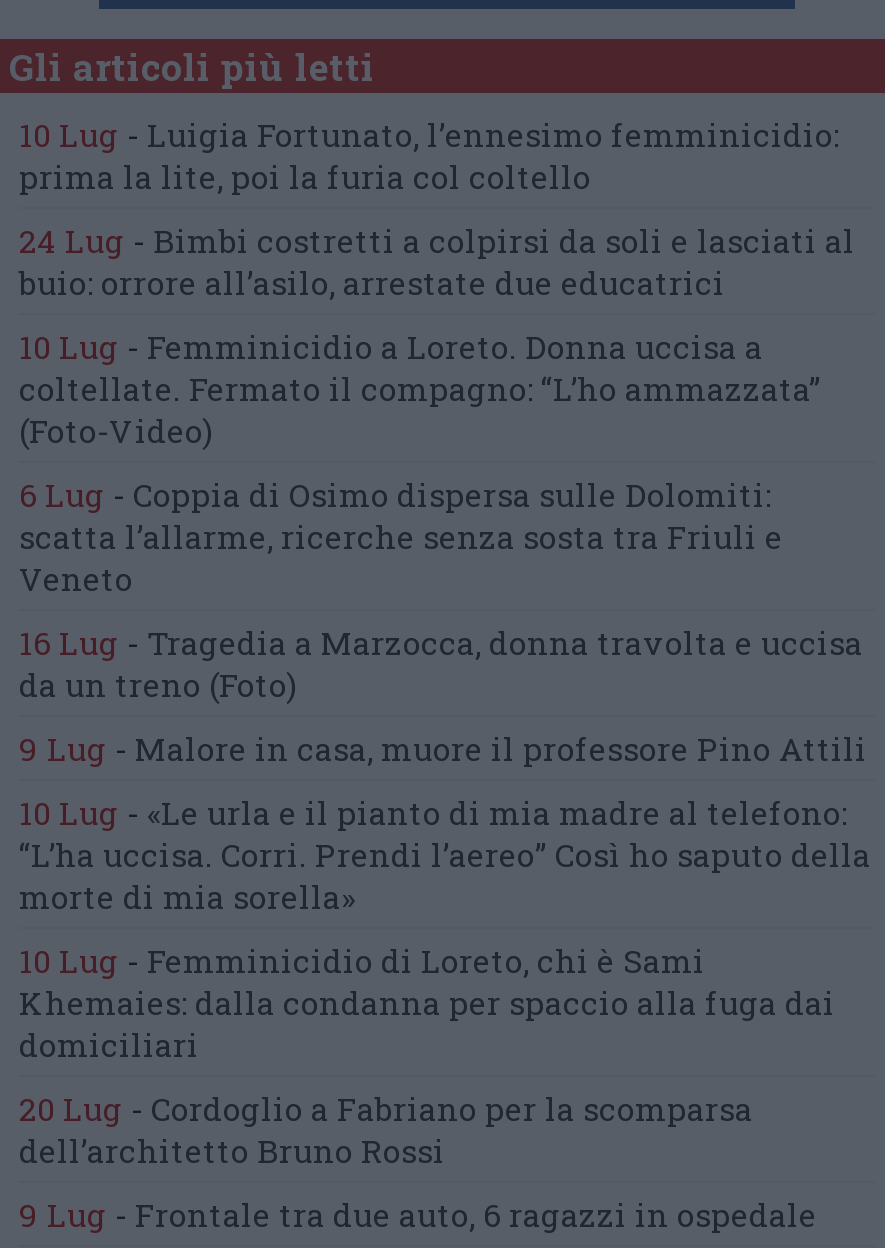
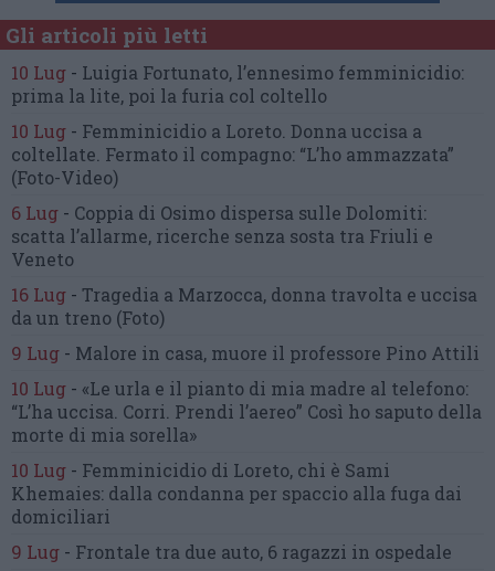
- 24 Lug - Bimbi costretti a colpirsi da soli e lasciati al
- buio: orrore all’asilo, arrestate due educatrici

- 20 Lug - Cordoglio a Fabriano per la scomparsa
- dell’architetto Bruno Rossi
